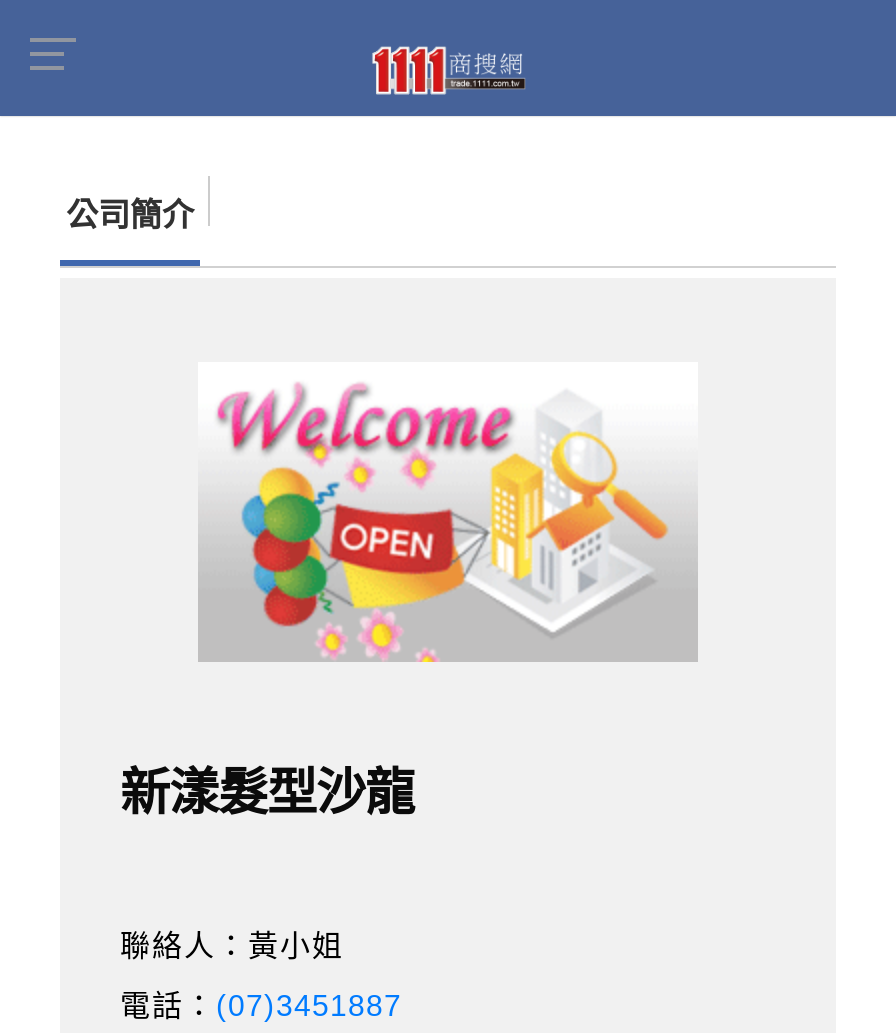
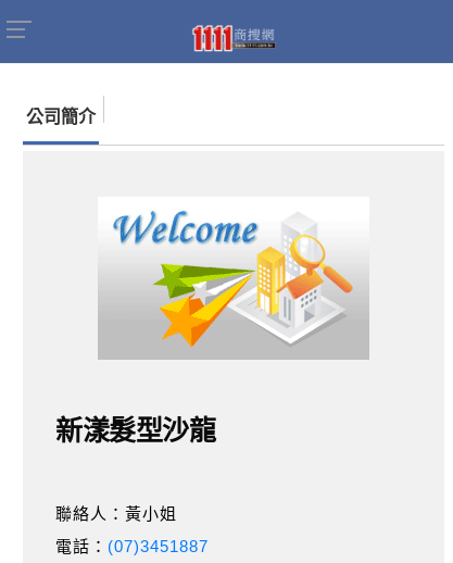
- [image]
+ [image]
